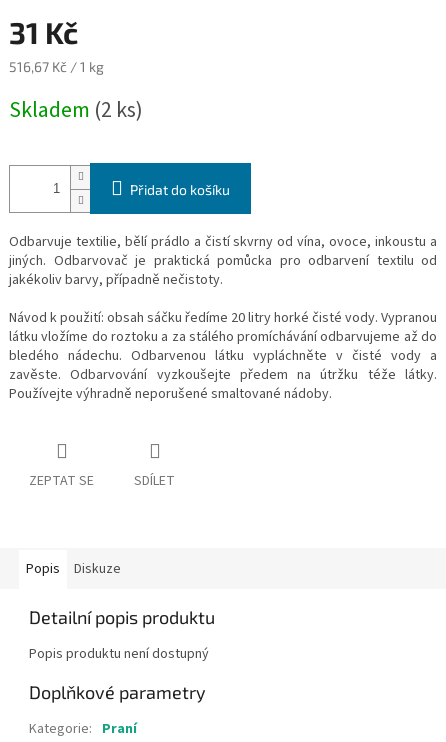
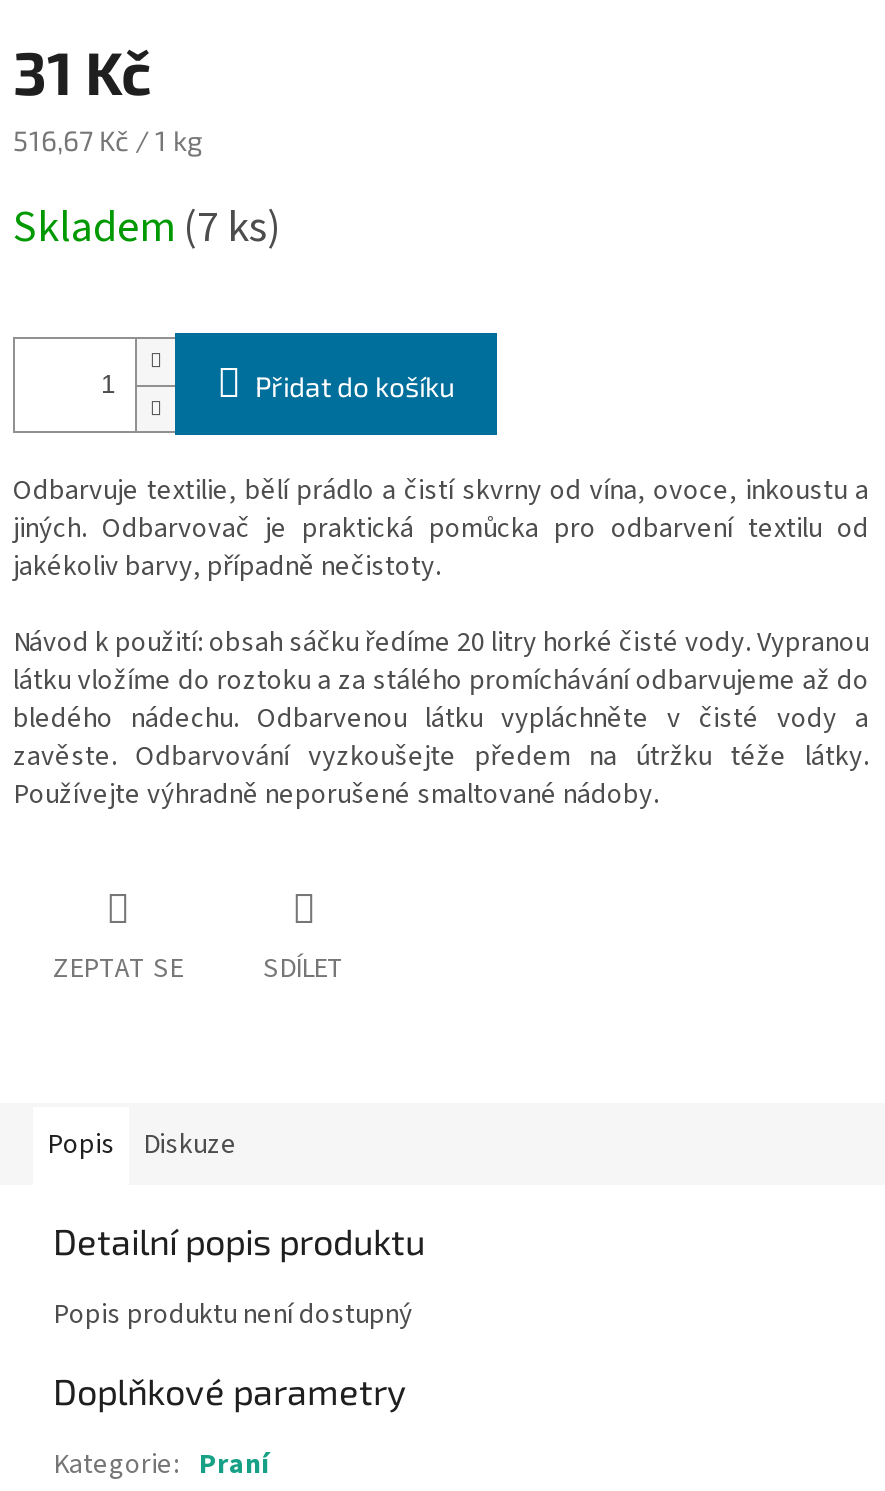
- Skladem (2 ks)
+ Skladem (7 ks)
